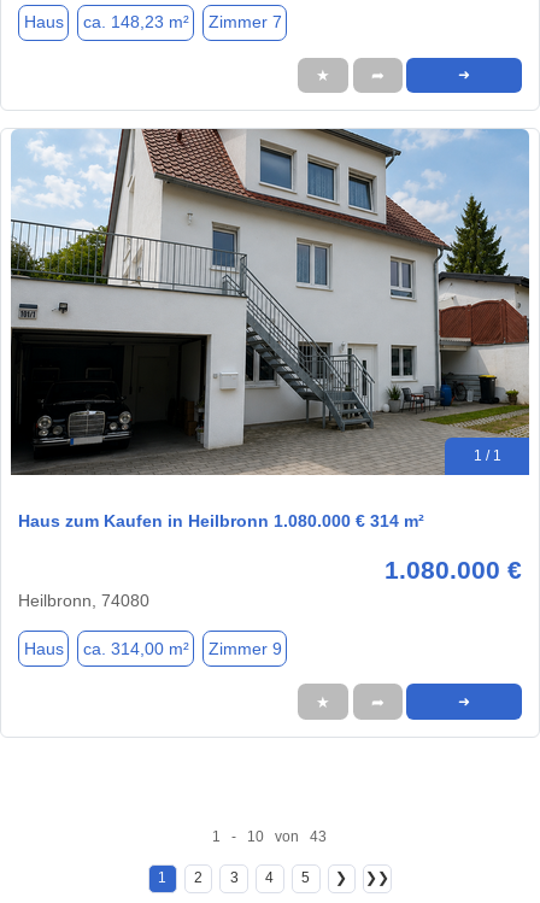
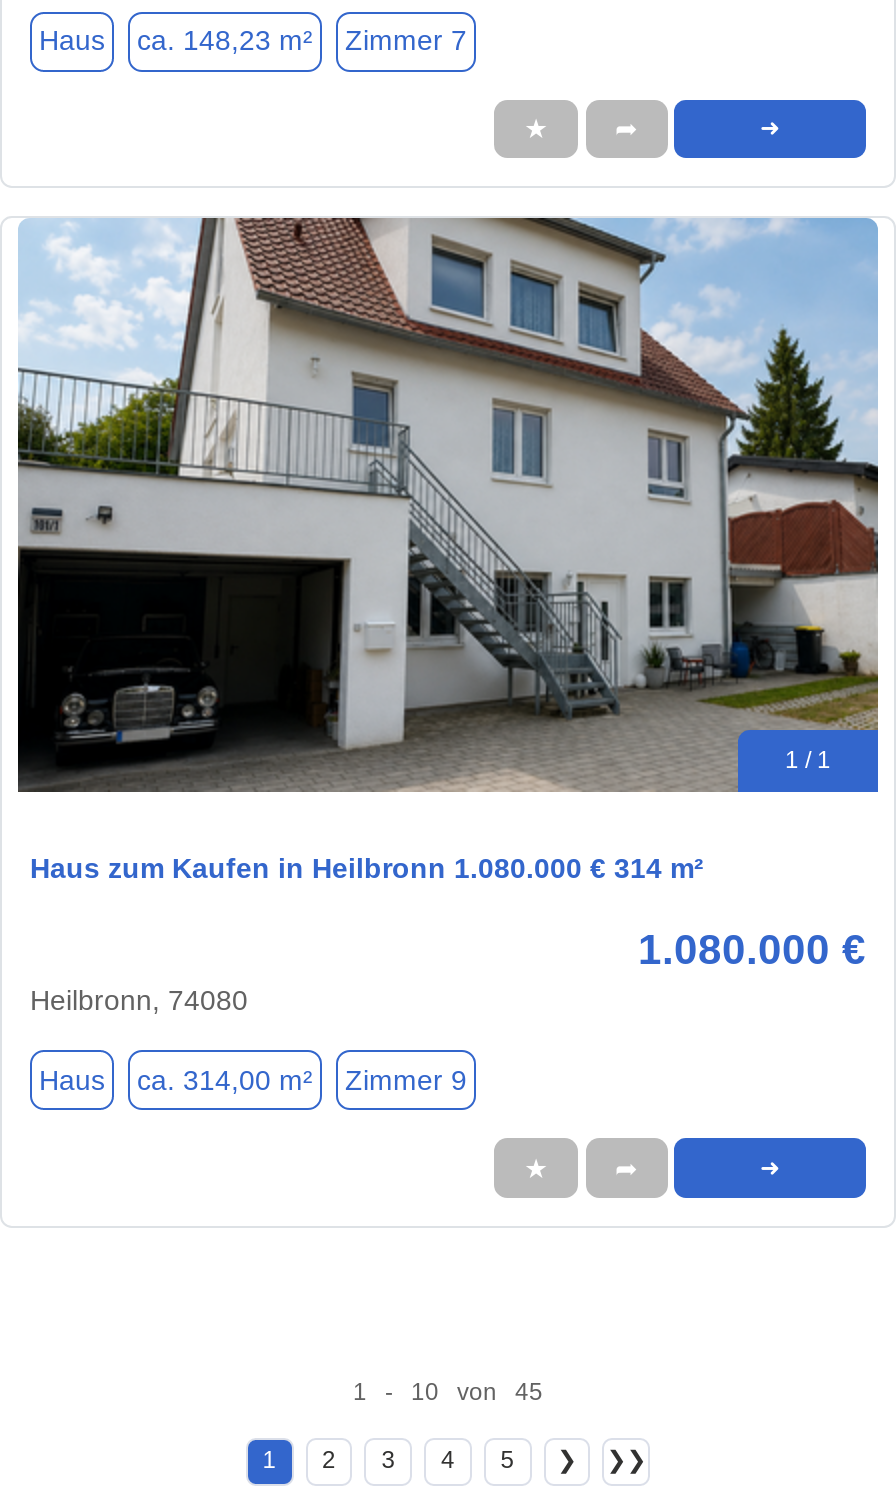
- 1 - 10 von 43
+ 1 - 10 von 45
